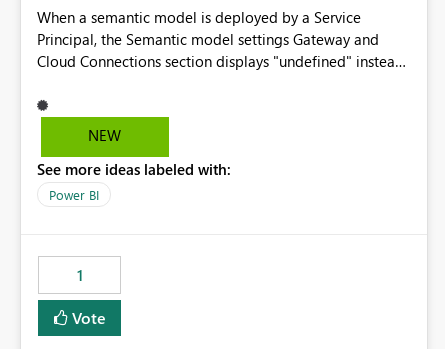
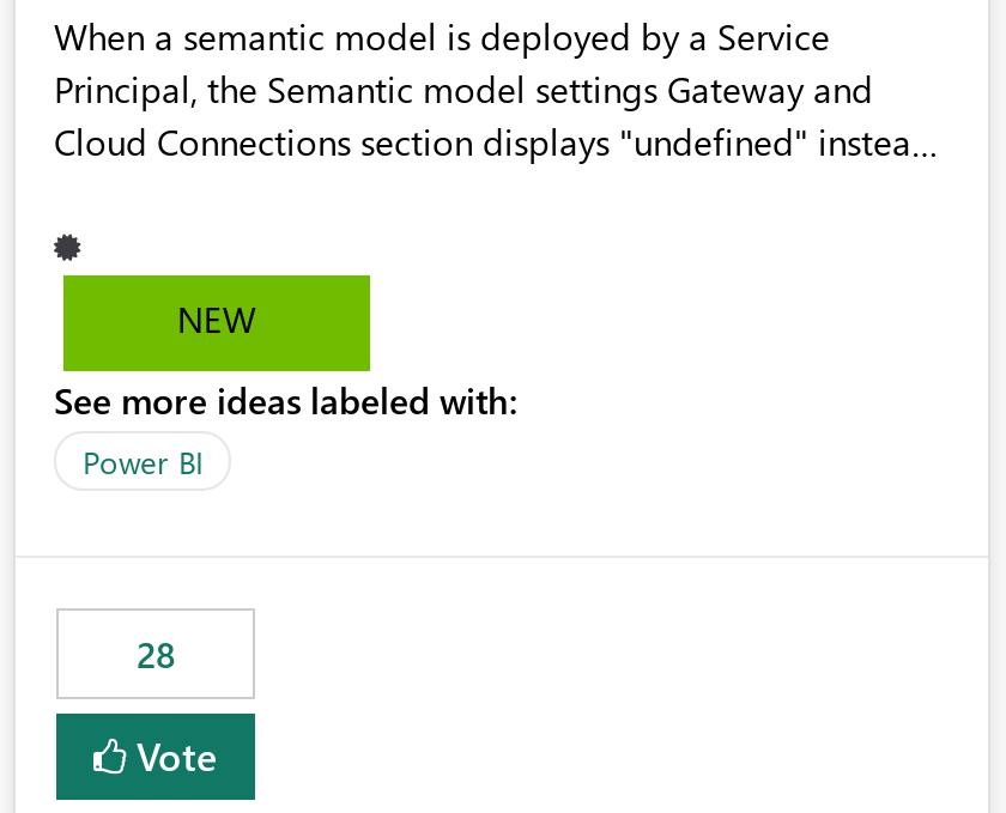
- 1
+ 28
